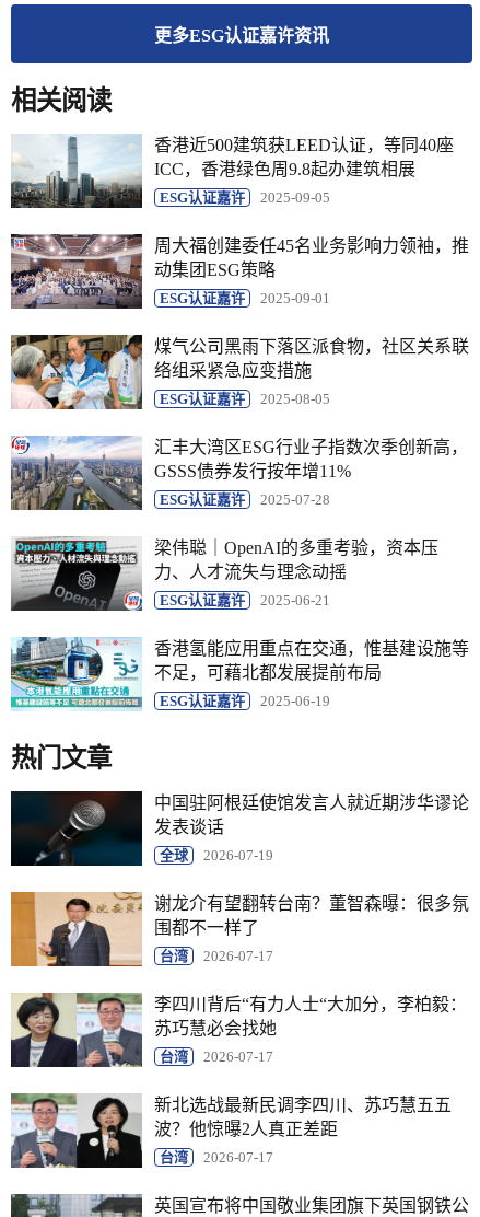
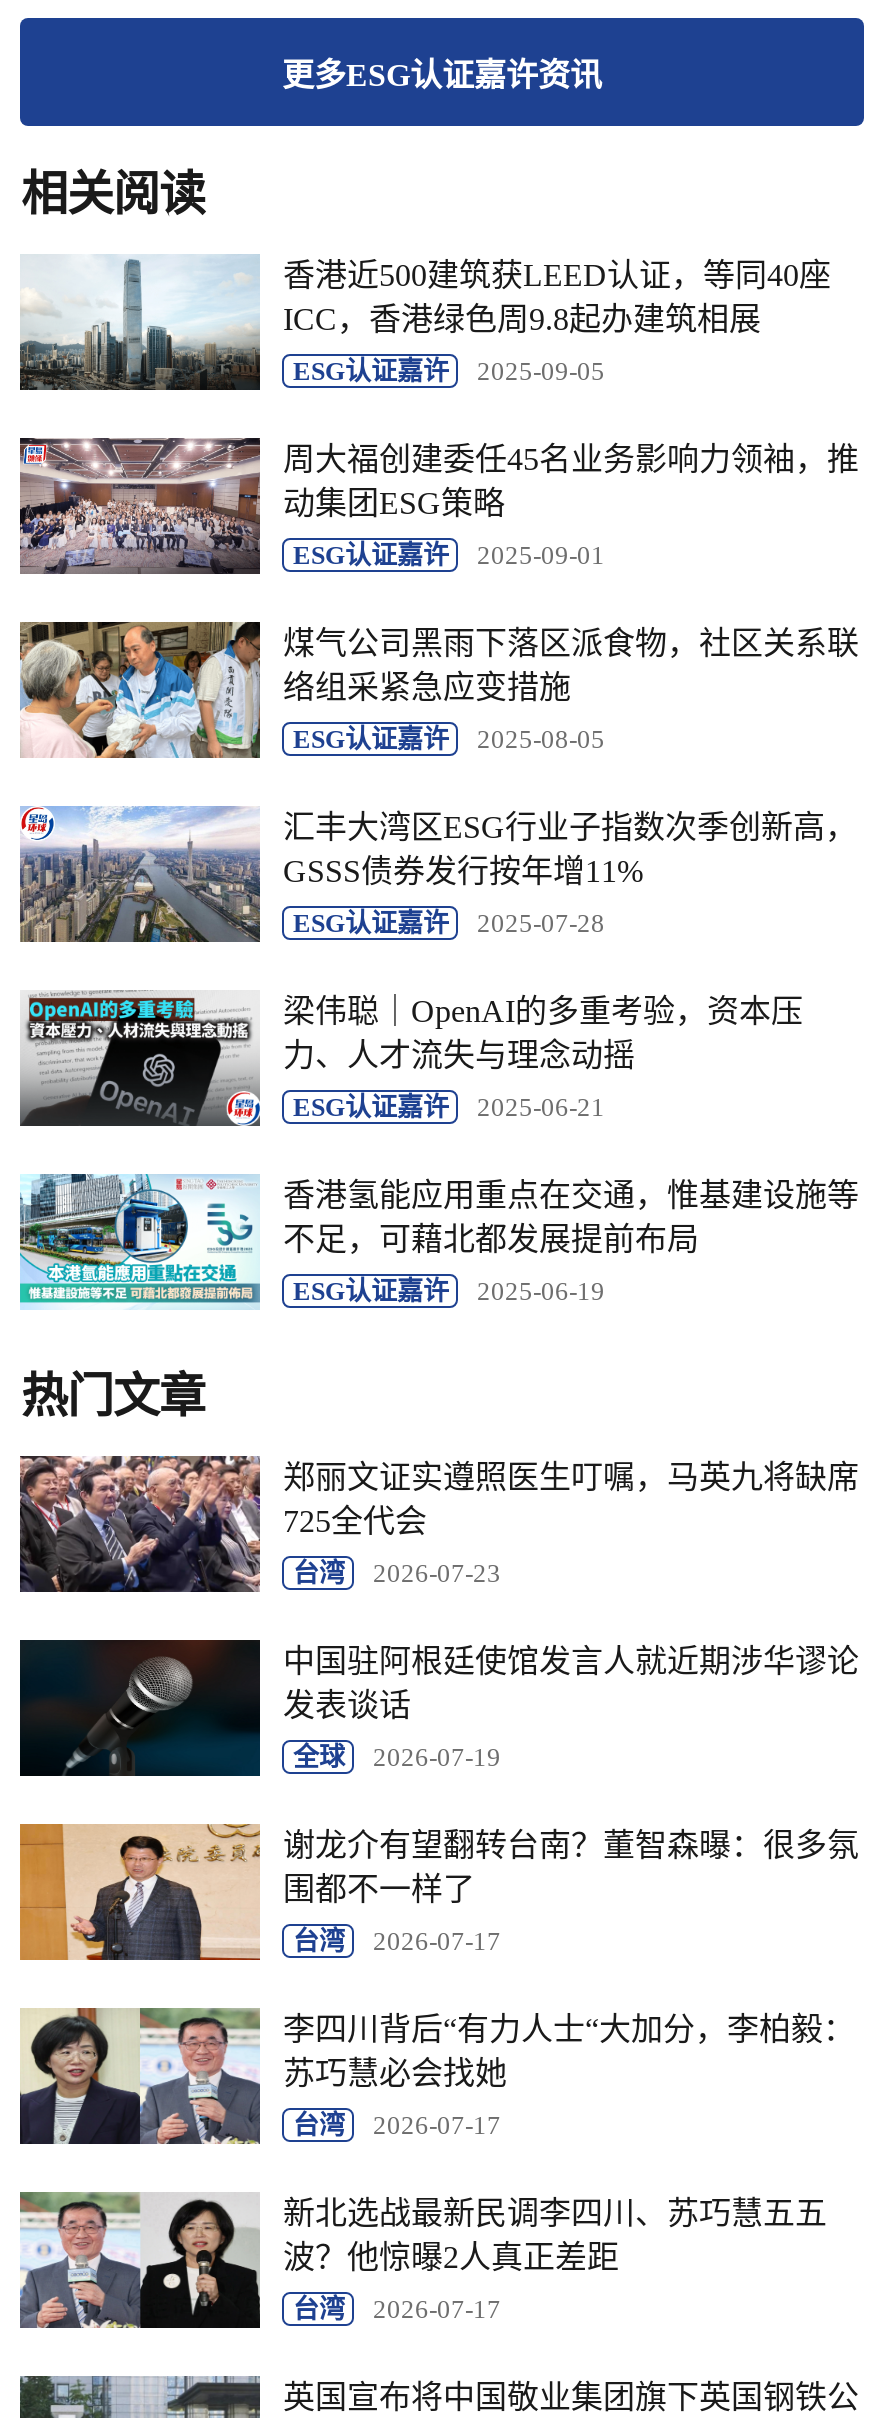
+ [image]
+ 郑丽文证实遵照医生叮嘱，马英九将缺席
+ 725全代会
+ 台湾
+ 2026-07-23
